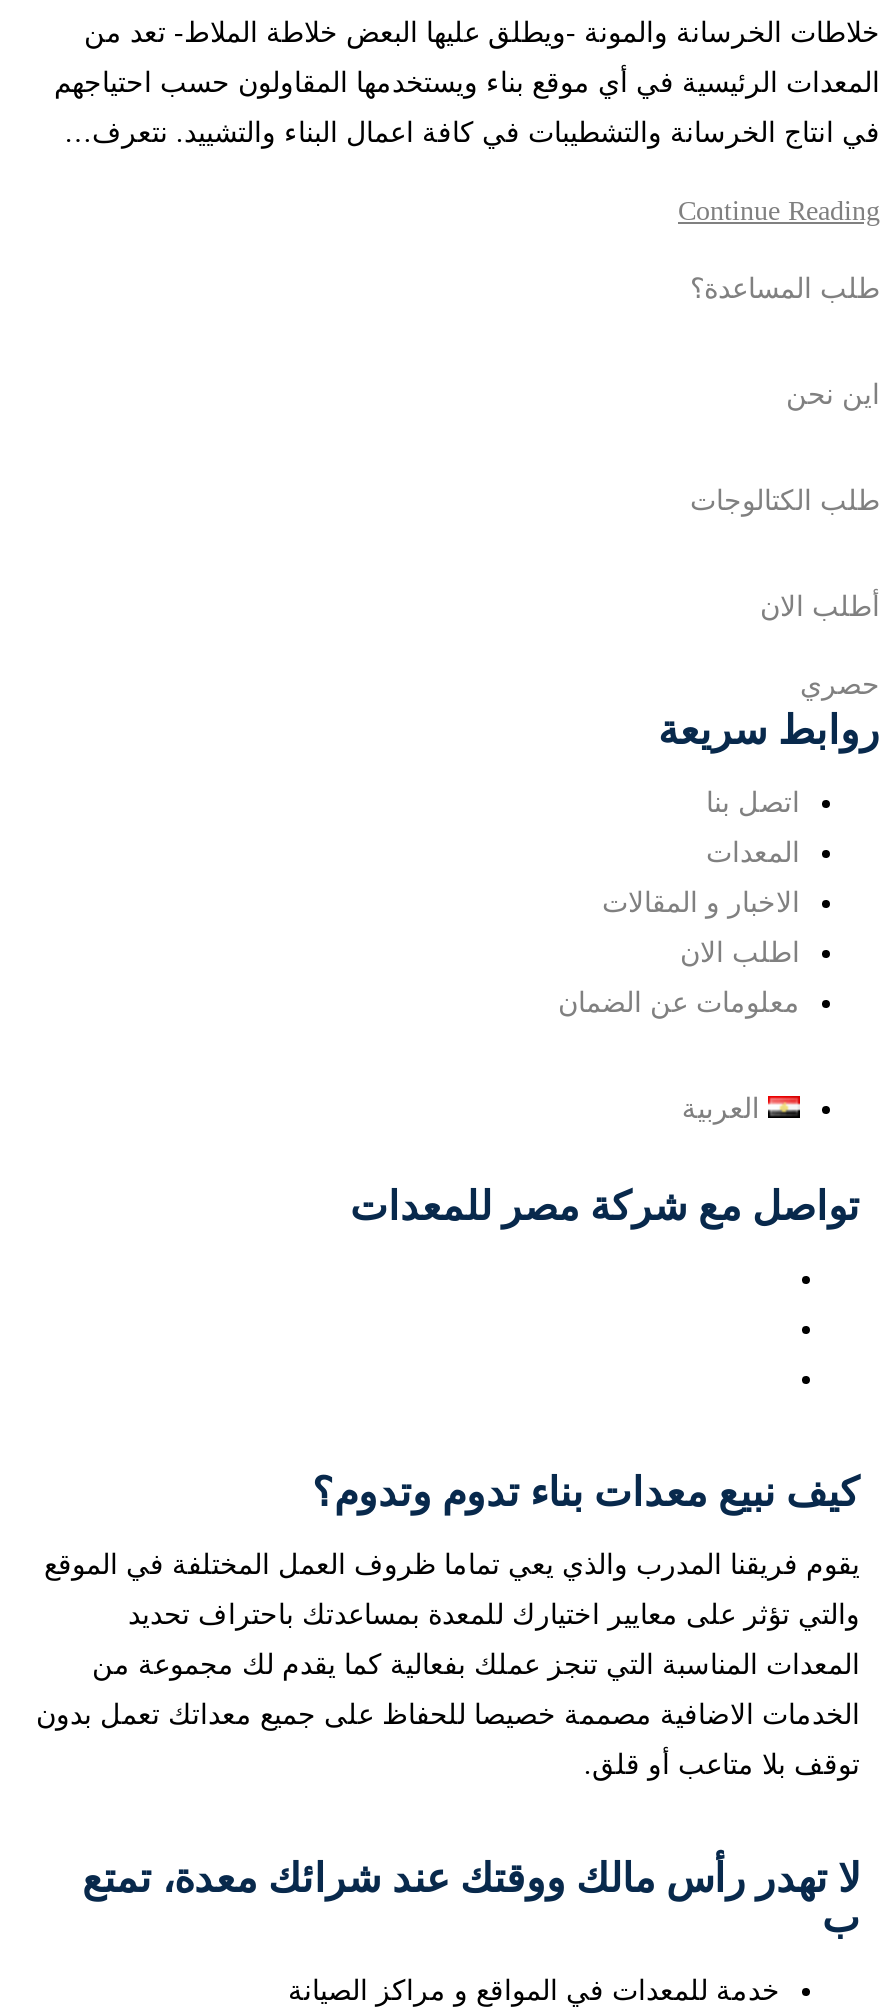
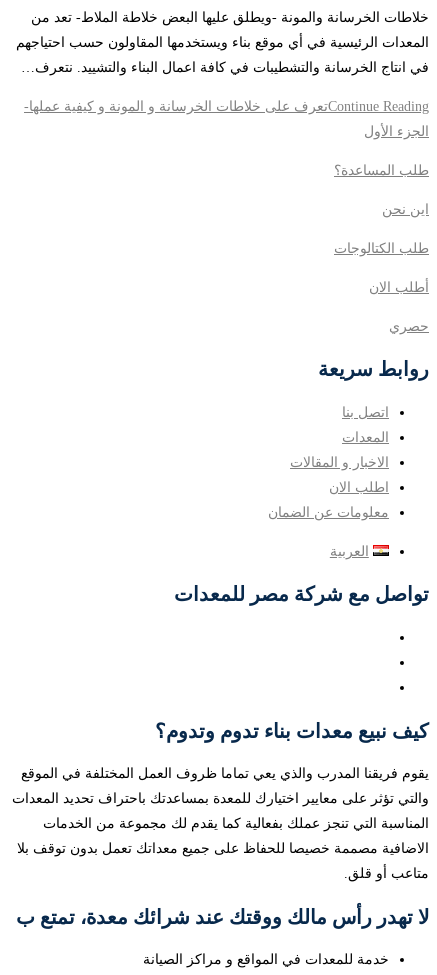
- Continue Reading
+ Continue Readingتعرف على خلاطات الخرسانة و المونة و كيفية عملها-
+ الجزء الأول

moved down: طلب المساعدة؟
